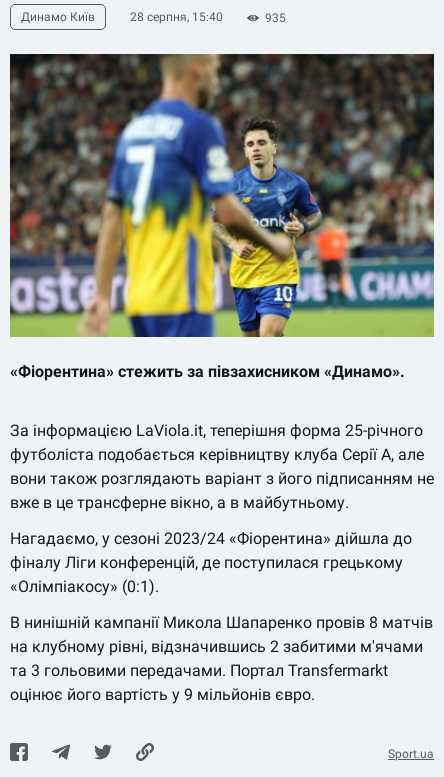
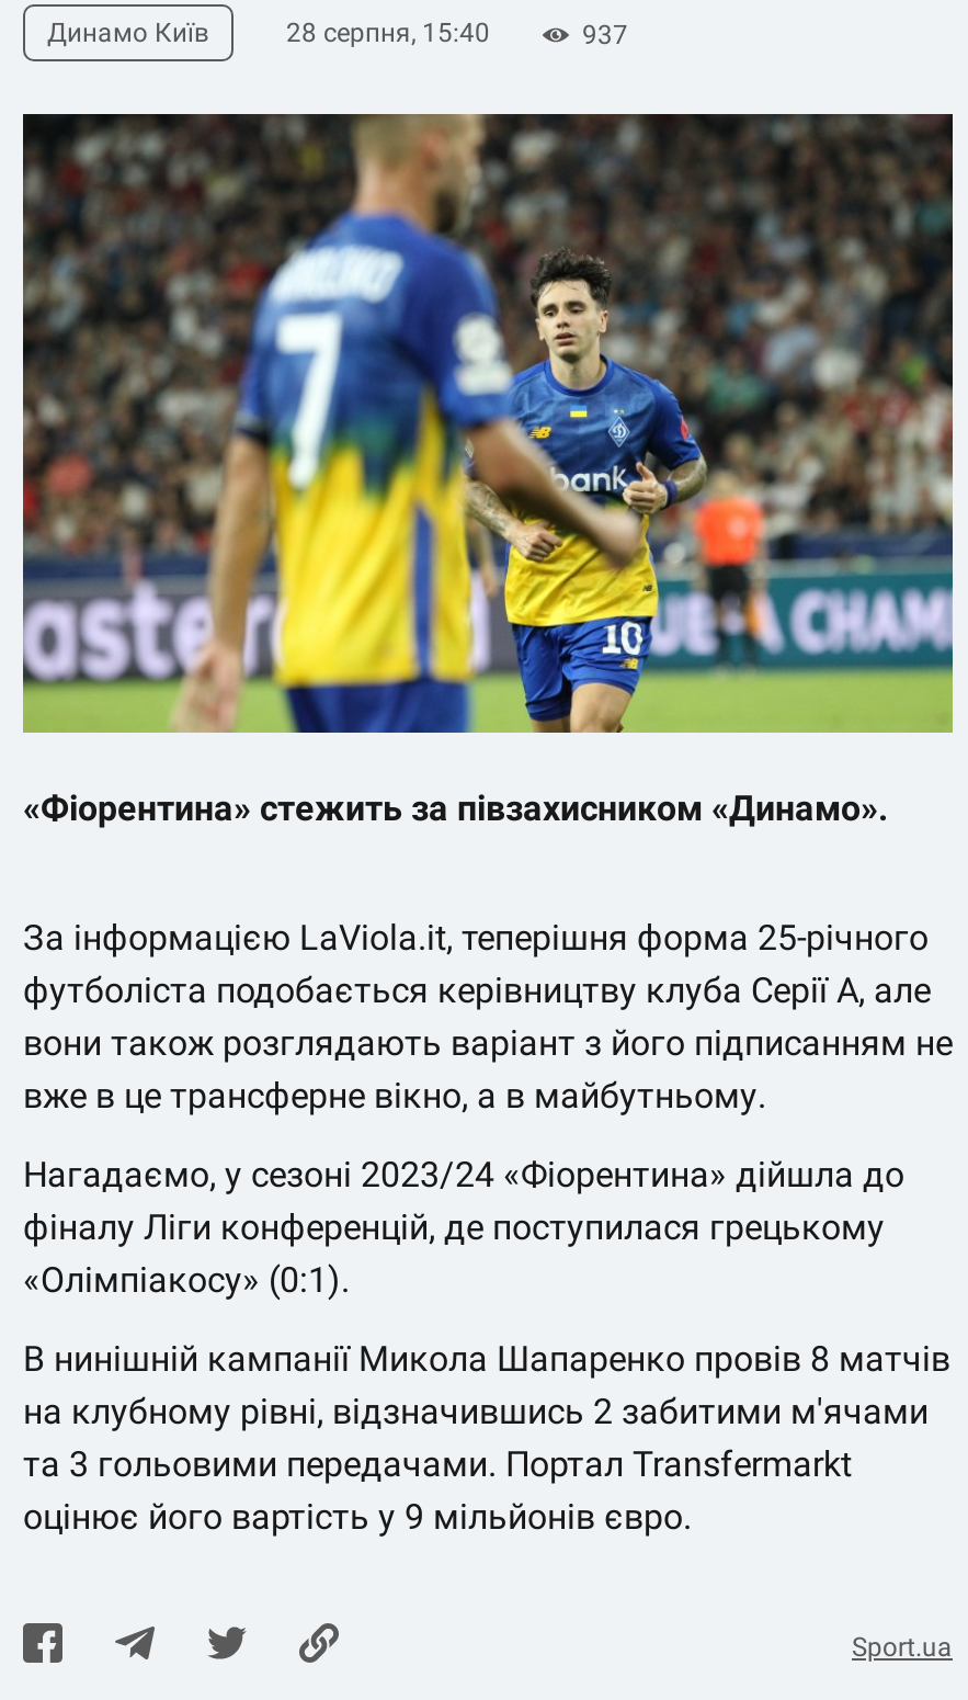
- 935
+ 937
